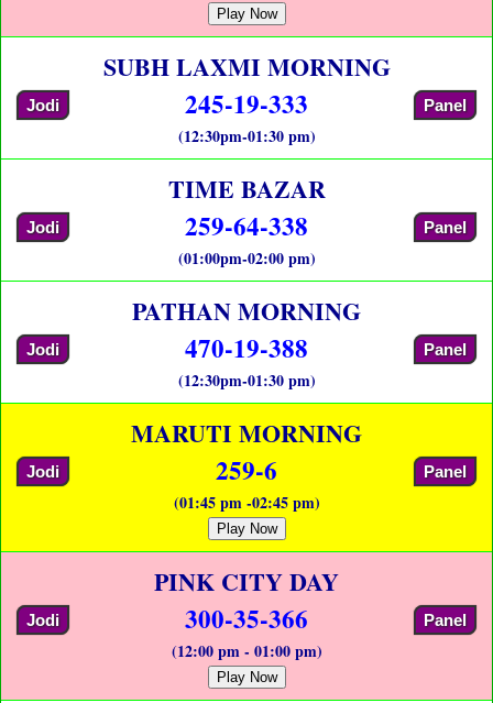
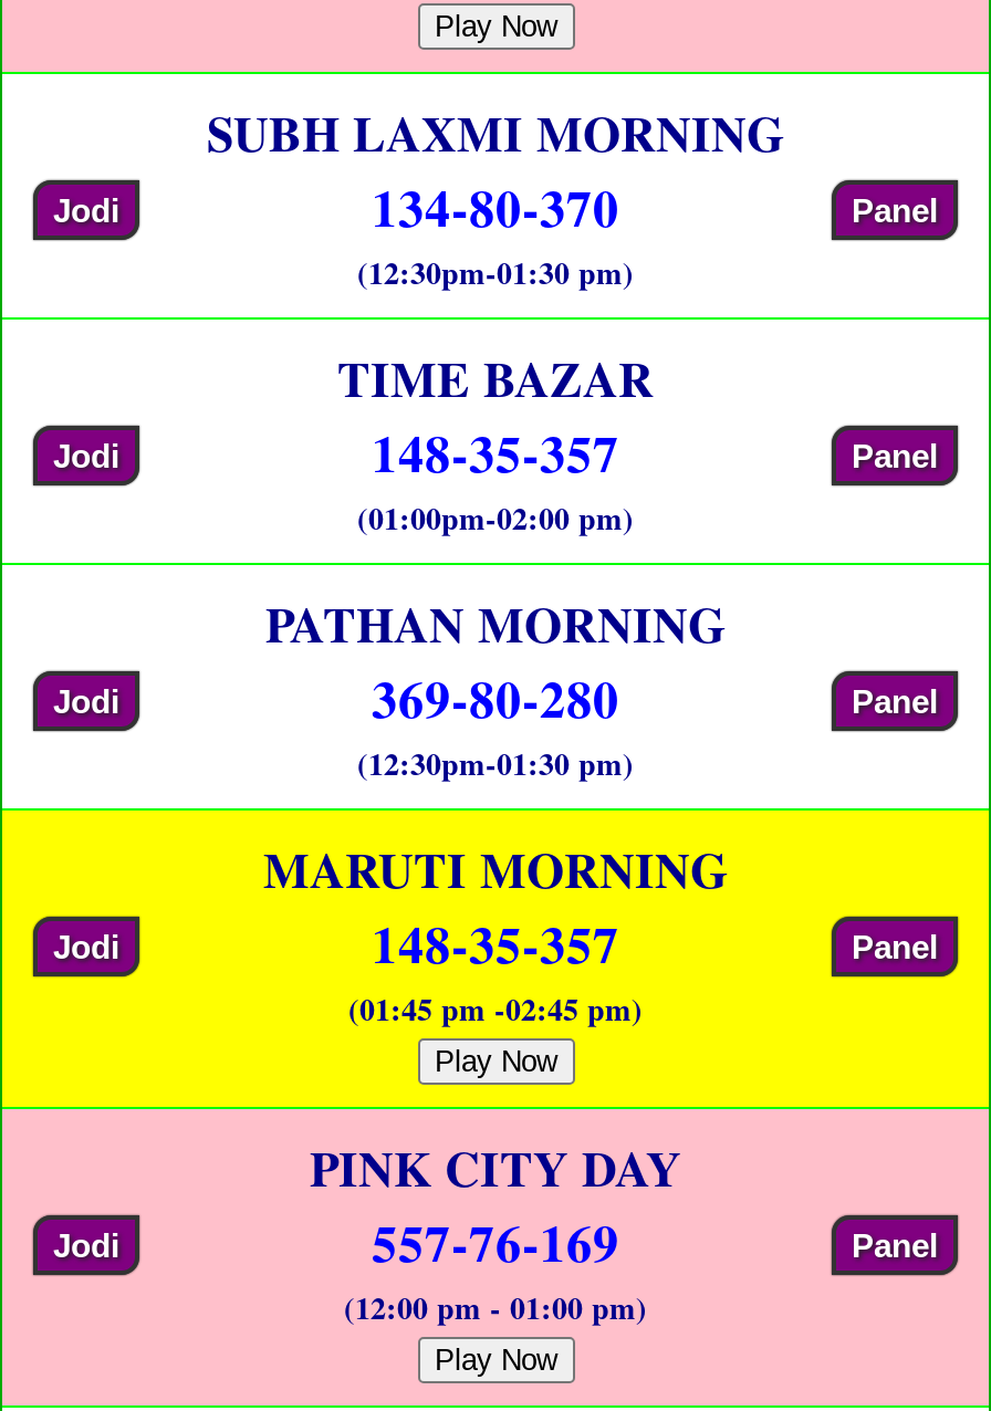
- 245-19-333
+ 134-80-370

- 259-64-338
+ 148-35-357

- 470-19-388
+ 369-80-280

- 259-6
+ 148-35-357

- 300-35-366
+ 557-76-169
